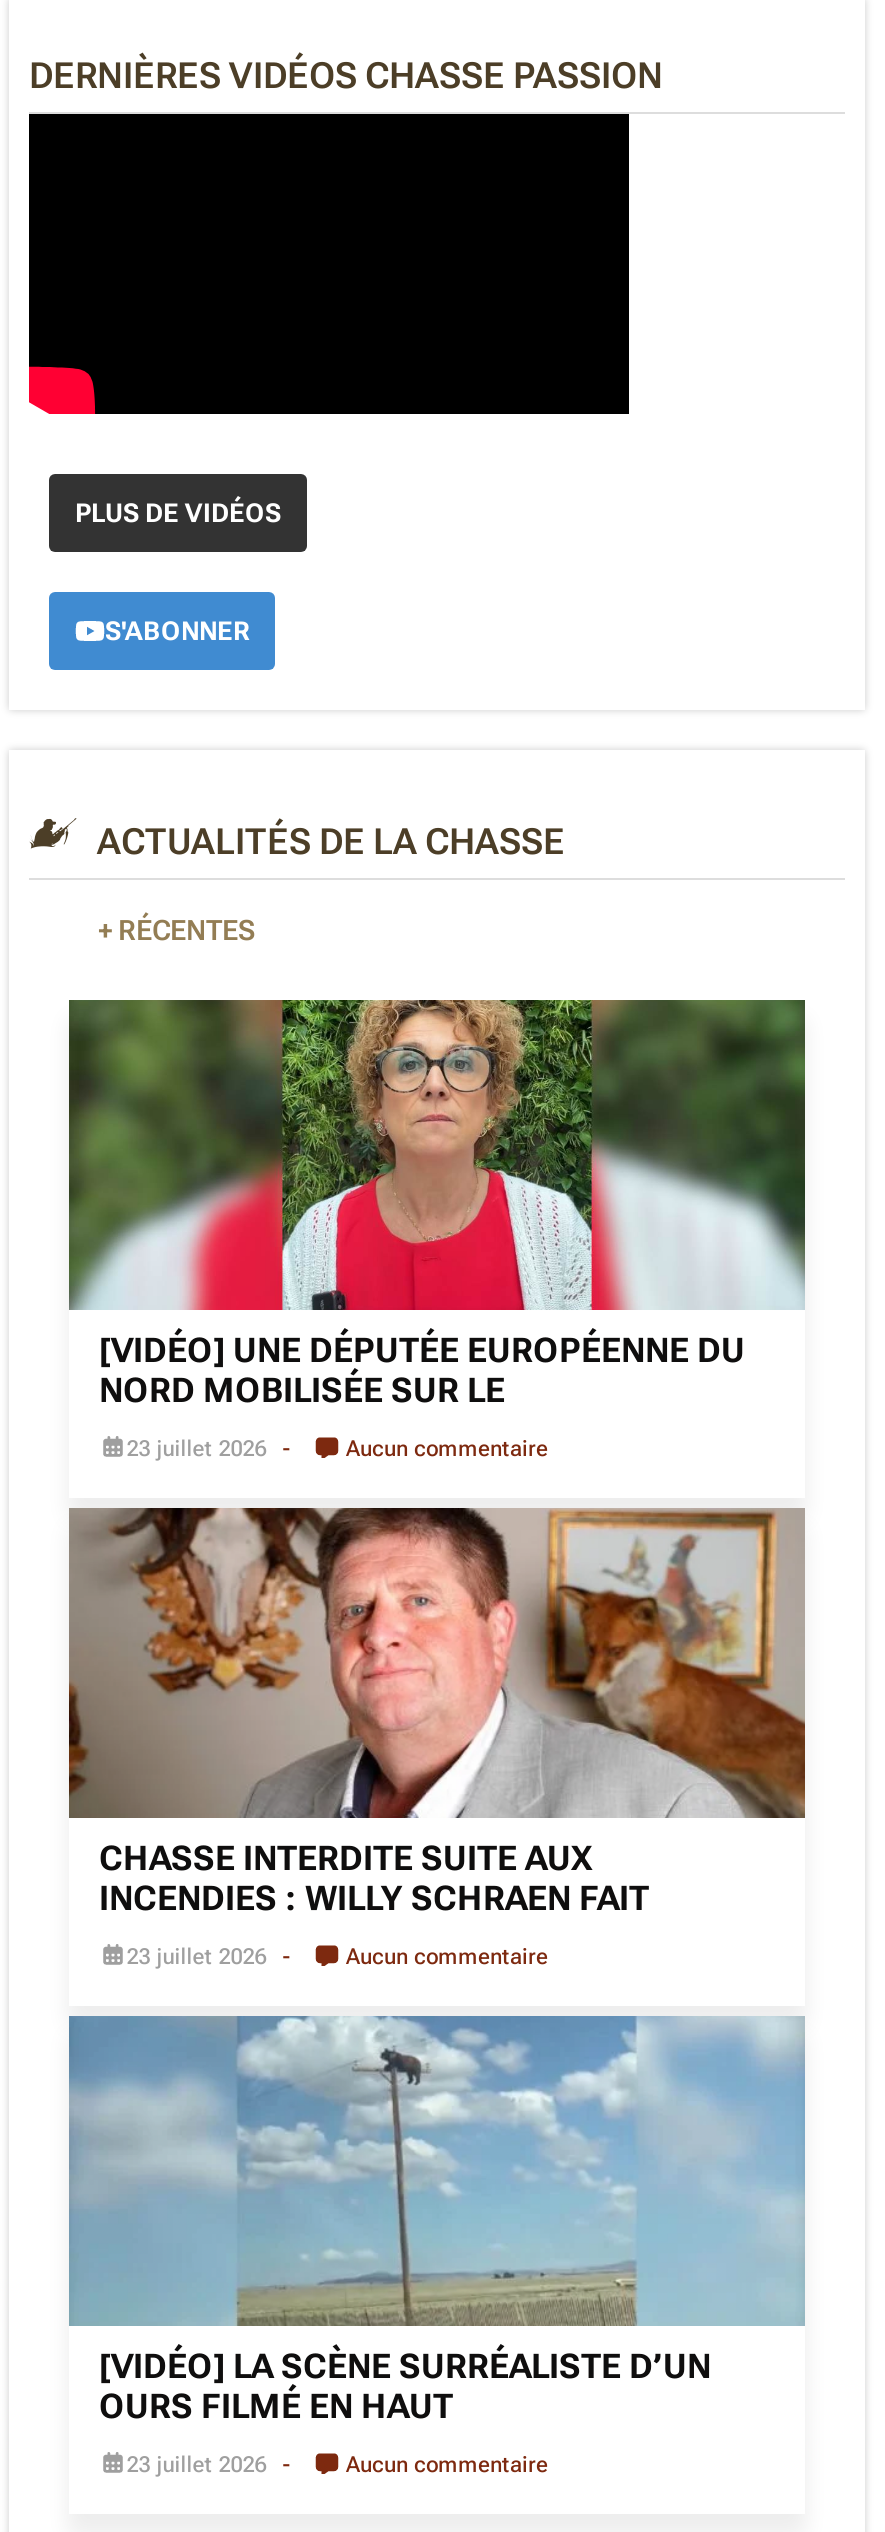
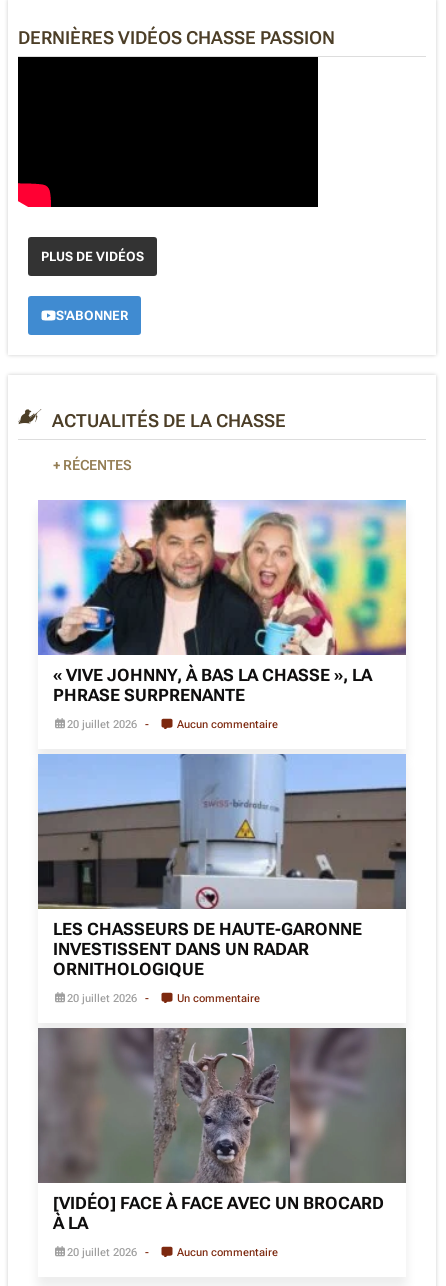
- [image]
- [VIDÉO] UNE DÉPUTÉE EUROPÉENNE DU
- NORD MOBILISÉE SUR LE
+ [image]
+ « VIVE JOHNNY, À BAS LA CHASSE », LA
+ PHRASE SURPRENANTE

- 23 juillet 2026
+ 20 juillet 2026

- [image]
- CHASSE INTERDITE SUITE AUX
- INCENDIES : WILLY SCHRAEN FAIT
+ [image]
+ LES CHASSEURS DE HAUTE-GARONNE
+ INVESTISSENT DANS UN RADAR
+ ORNITHOLOGIQUE

- 23 juillet 2026
- Aucun commentaire
+ 20 juillet 2026
+ Un commentaire

- [image]
- [VIDÉO] LA SCÈNE SURRÉALISTE D’UN
- OURS FILMÉ EN HAUT
+ [image]
+ [VIDÉO] FACE À FACE AVEC UN BROCARD
+ À LA

- 23 juillet 2026
+ 20 juillet 2026
